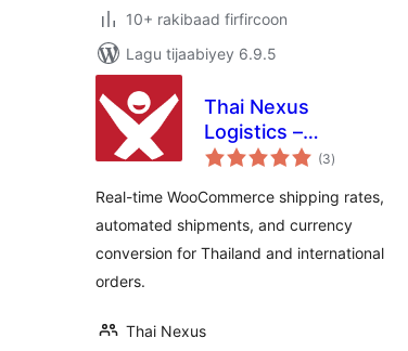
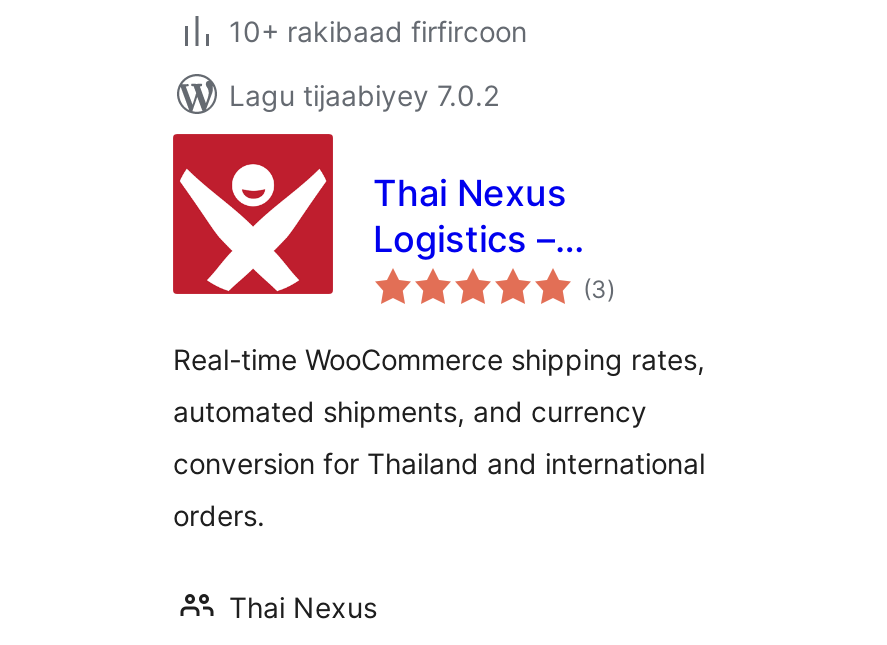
- Lagu tijaabiyey 6.9.5
+ Lagu tijaabiyey 7.0.2
